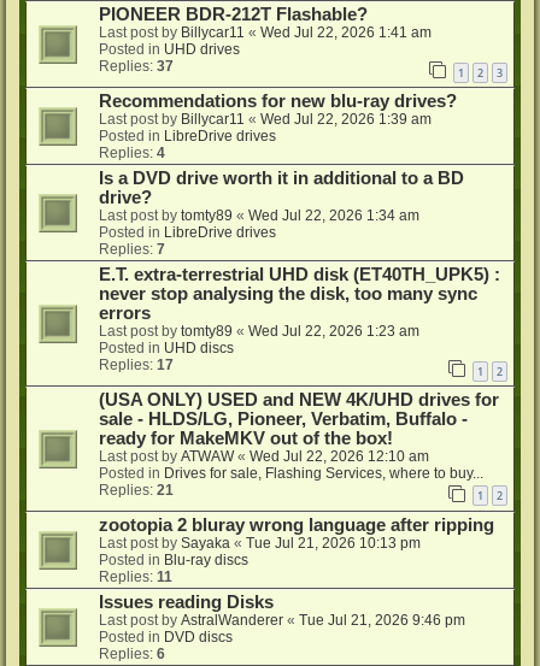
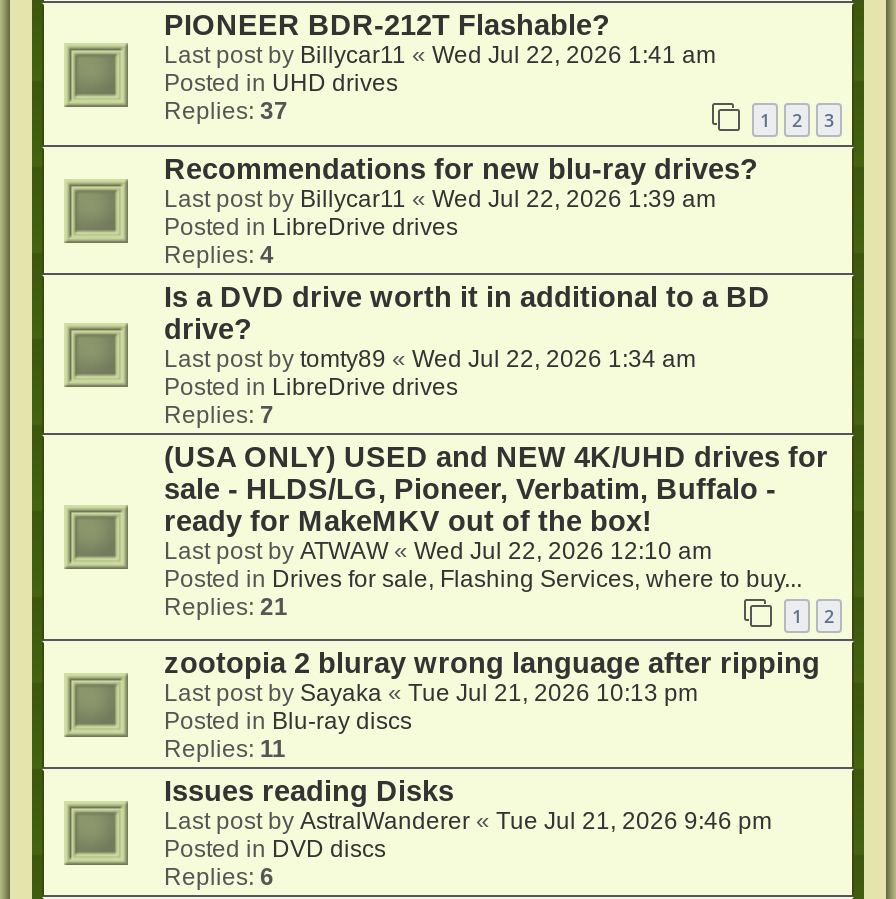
- E.T. extra-terrestrial UHD disk (ET40TH_UPK5) :
- never stop analysing the disk, too many sync
- errors
- Last post by tomty89 «Wed Jul 22, 2026 1:23 am
- Posted in UHD discs
- Replies: 17
- 1
- 2
